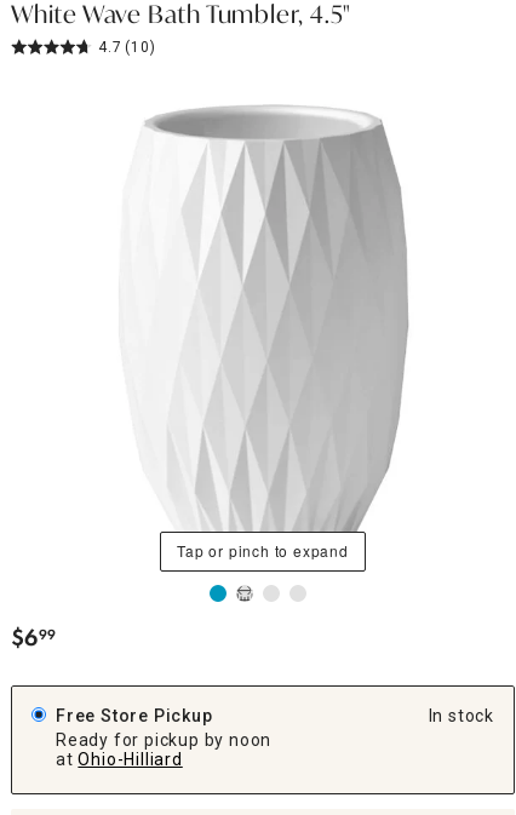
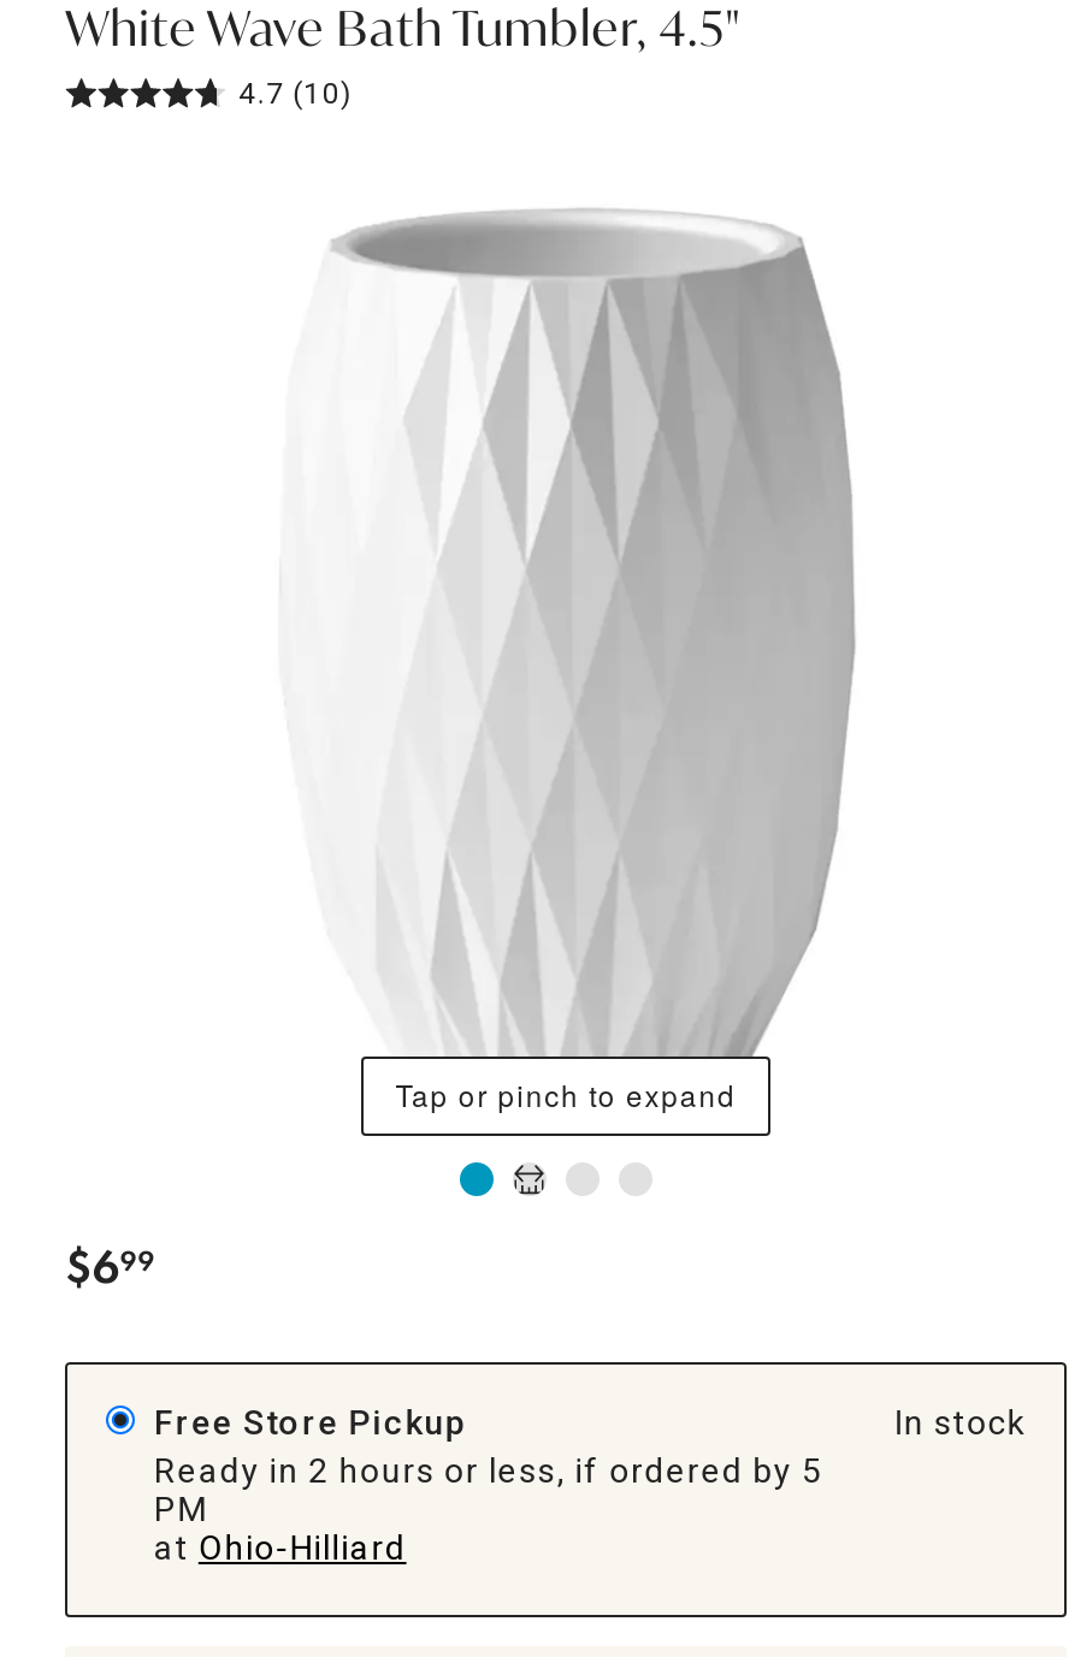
- Ready for pickup by noon
+ Ready in 2 hours or less, if ordered by 5
+ PM
